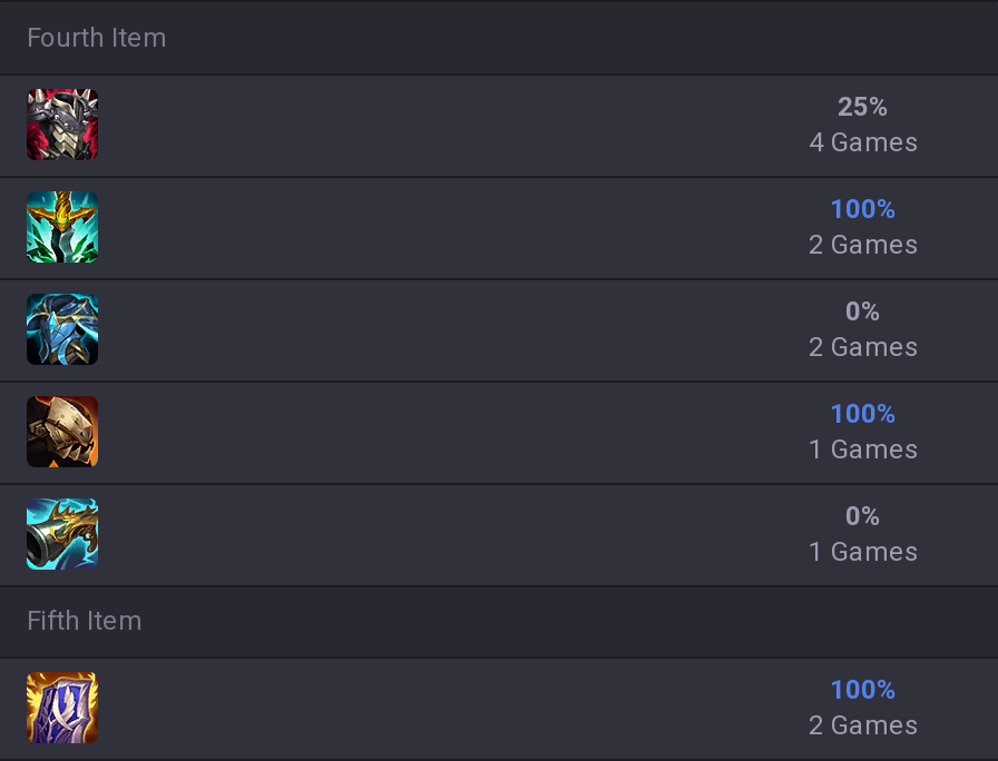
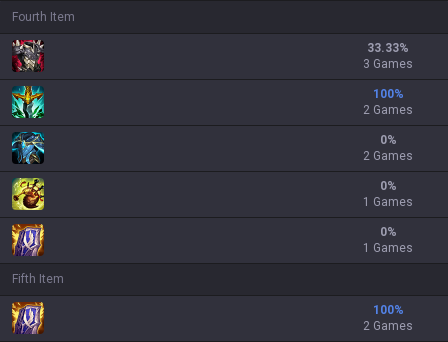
- 25%
+ 33.33%

- 4 Games
+ 3 Games

- [image]
+ [image]

- 100%
+ 0%

- [image]
+ [image]
